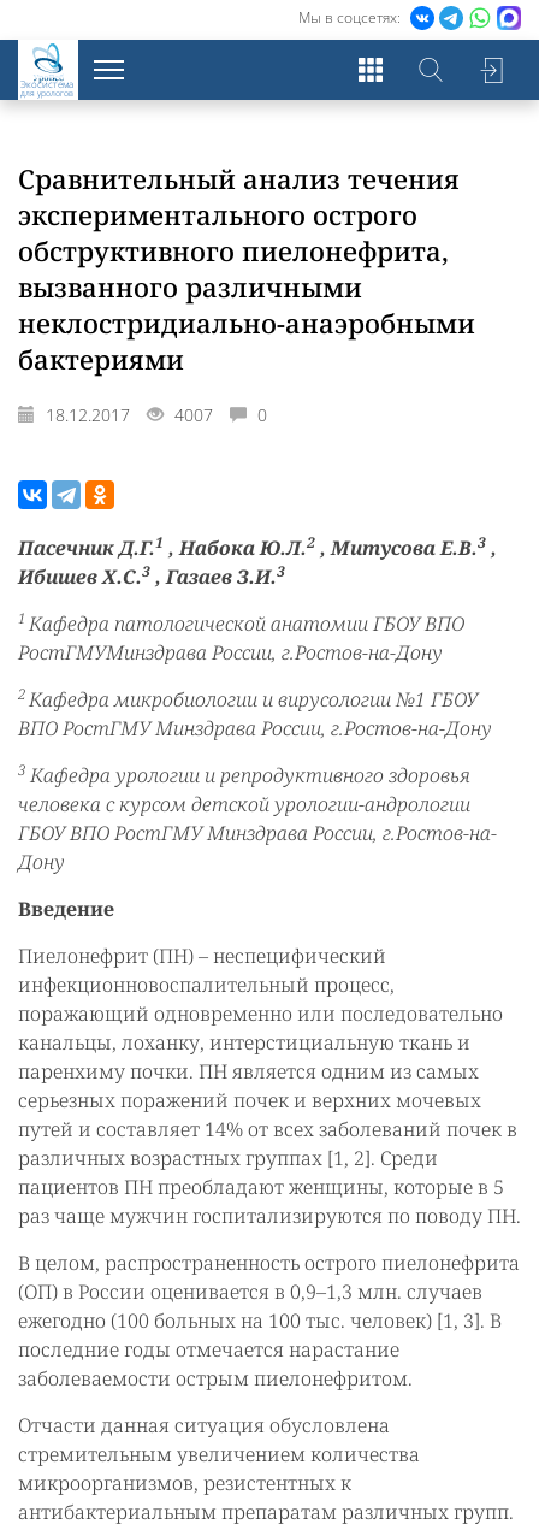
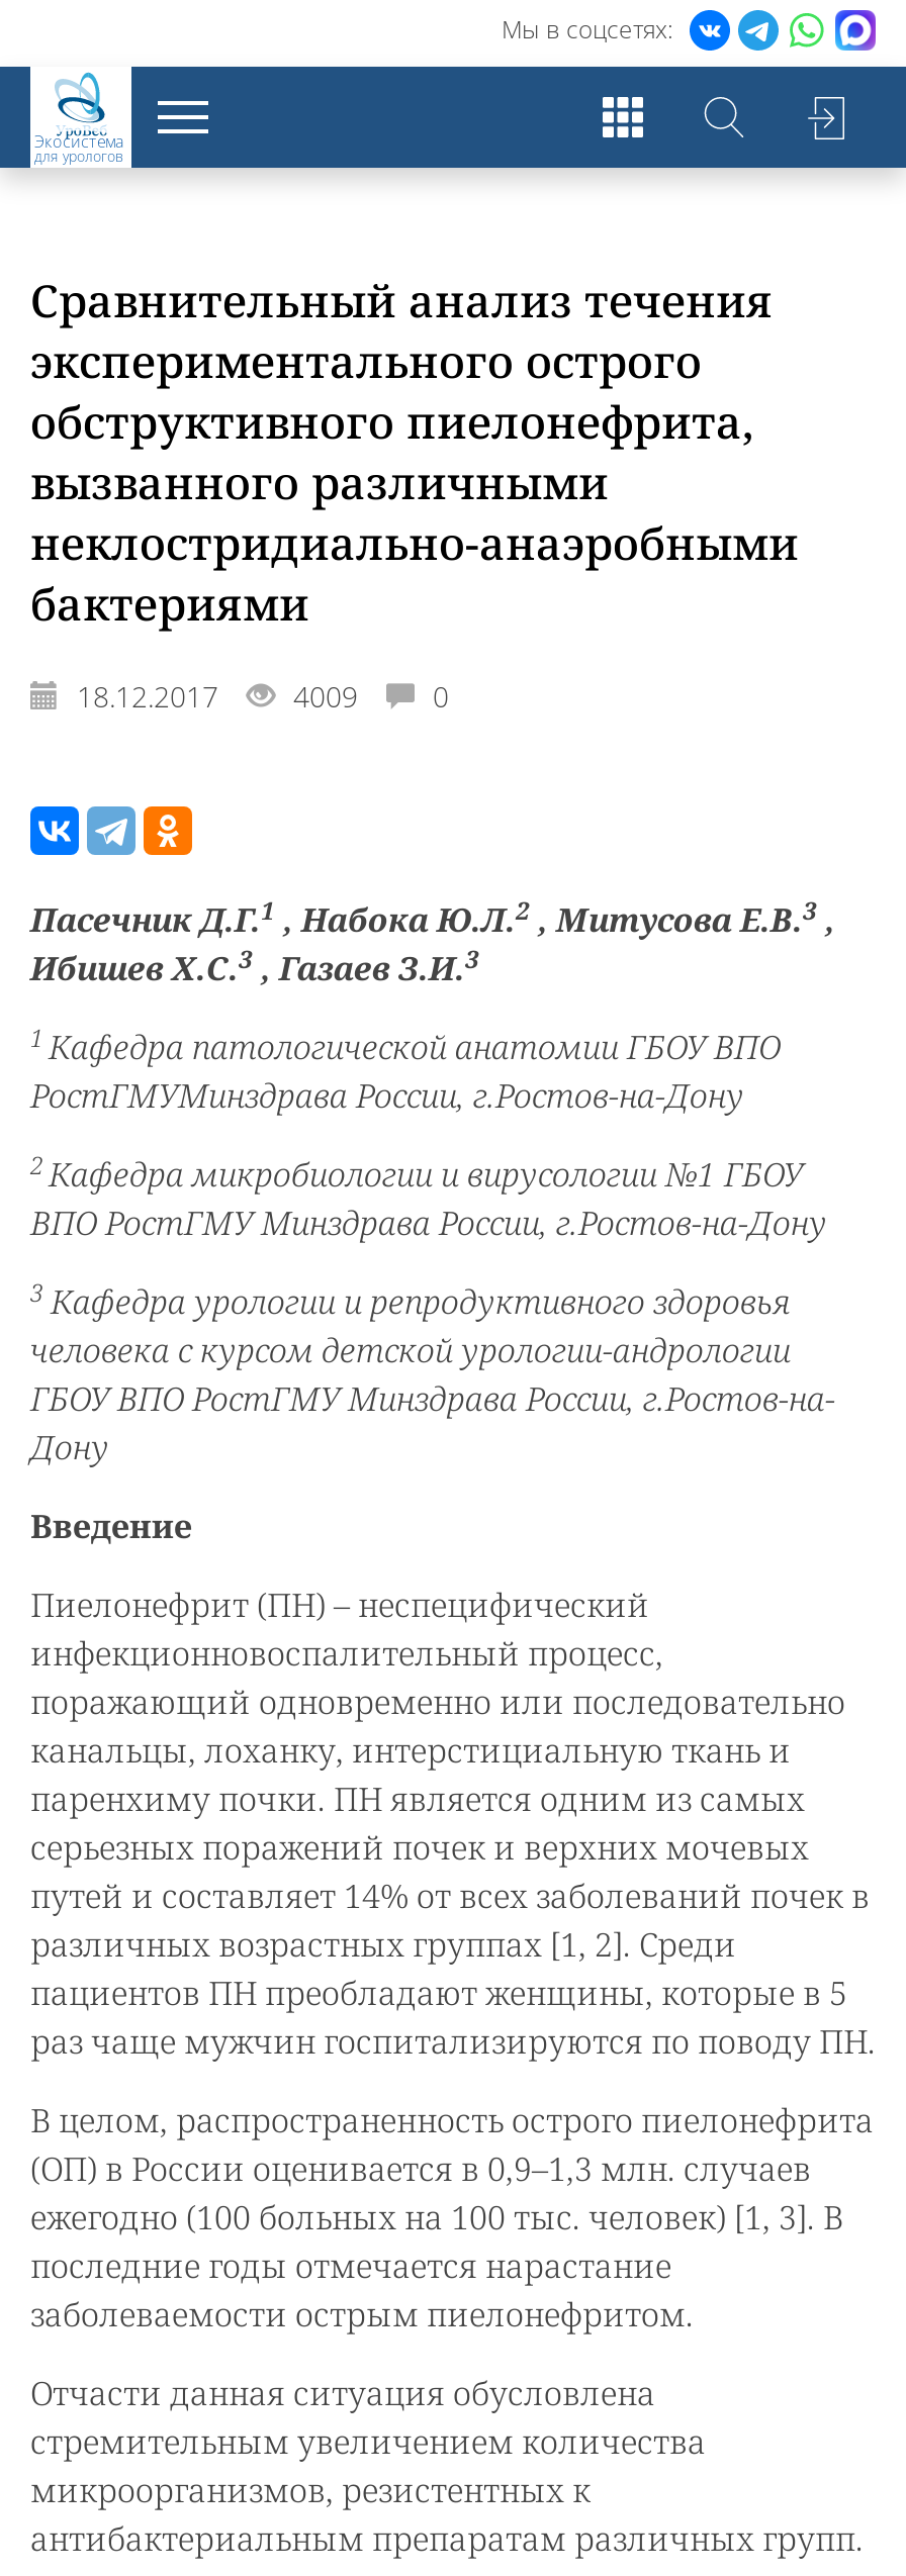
- 18.12.2017 4007 0
+ 18.12.2017 4009 0
